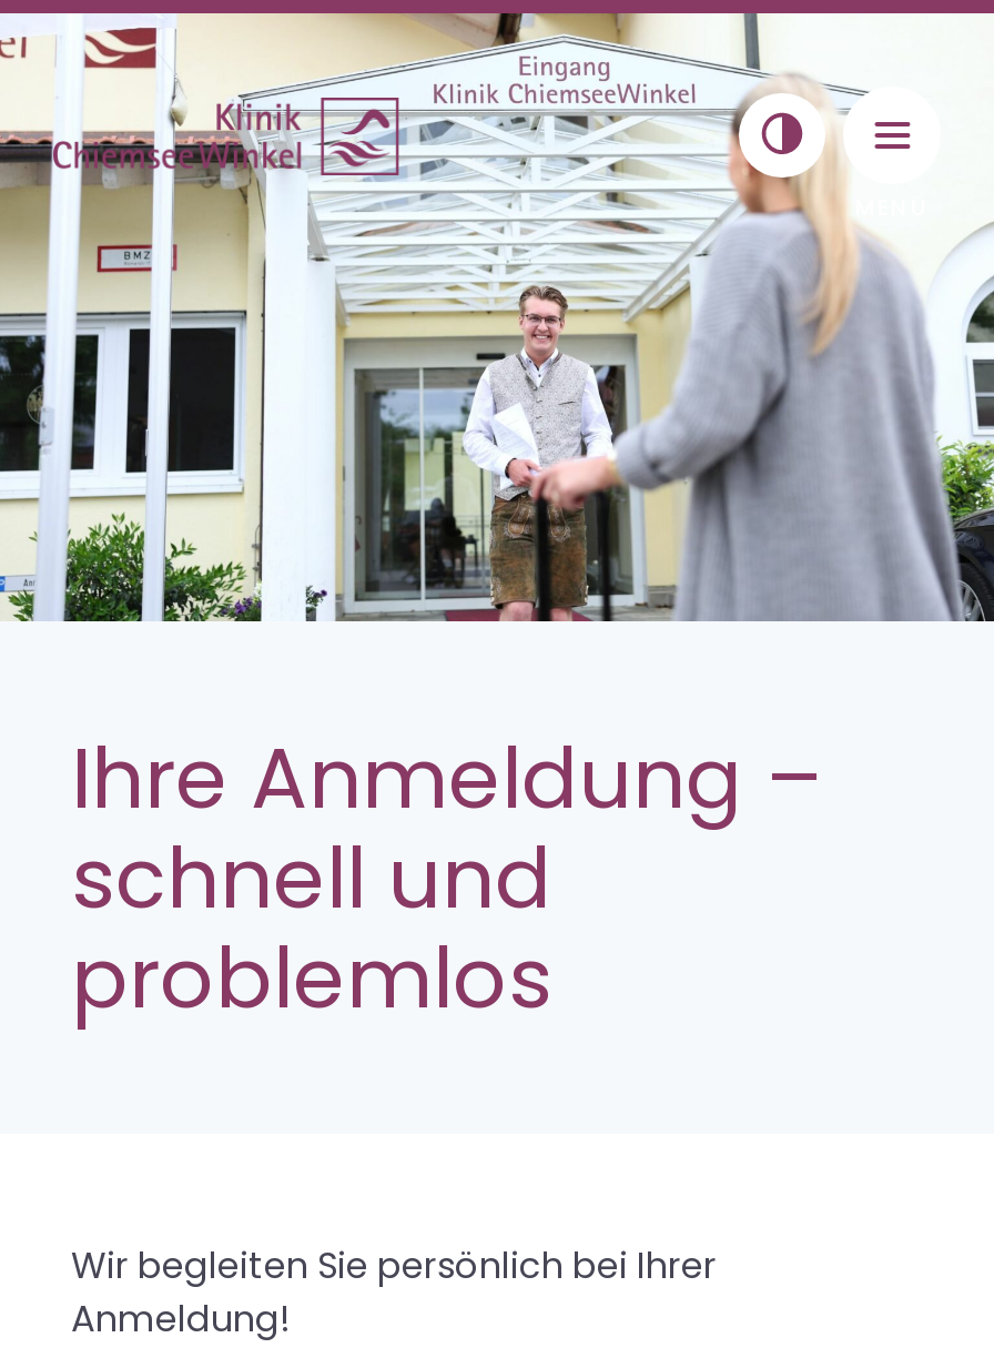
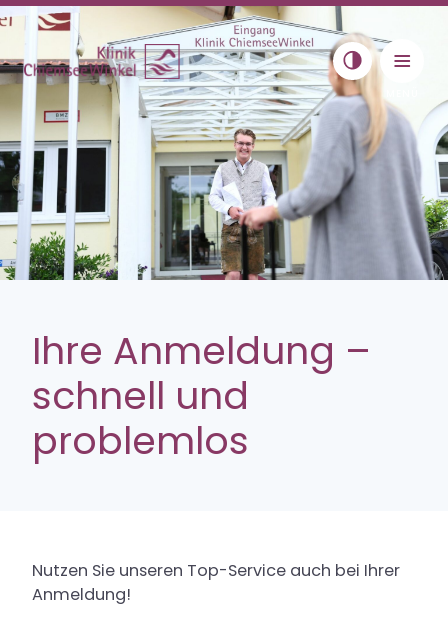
- Wir begleiten Sie persönlich bei Ihrer
+ Nutzen Sie unseren Top-Service auch bei Ihrer
